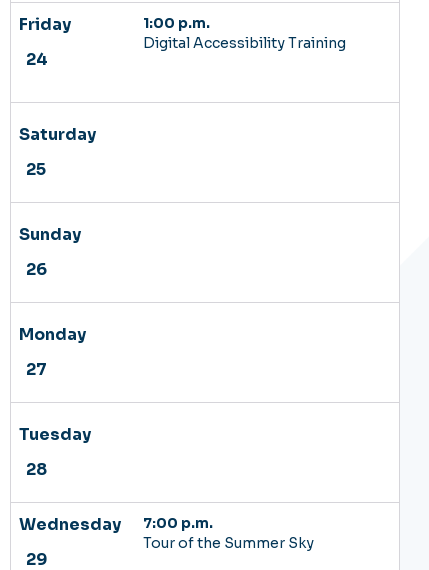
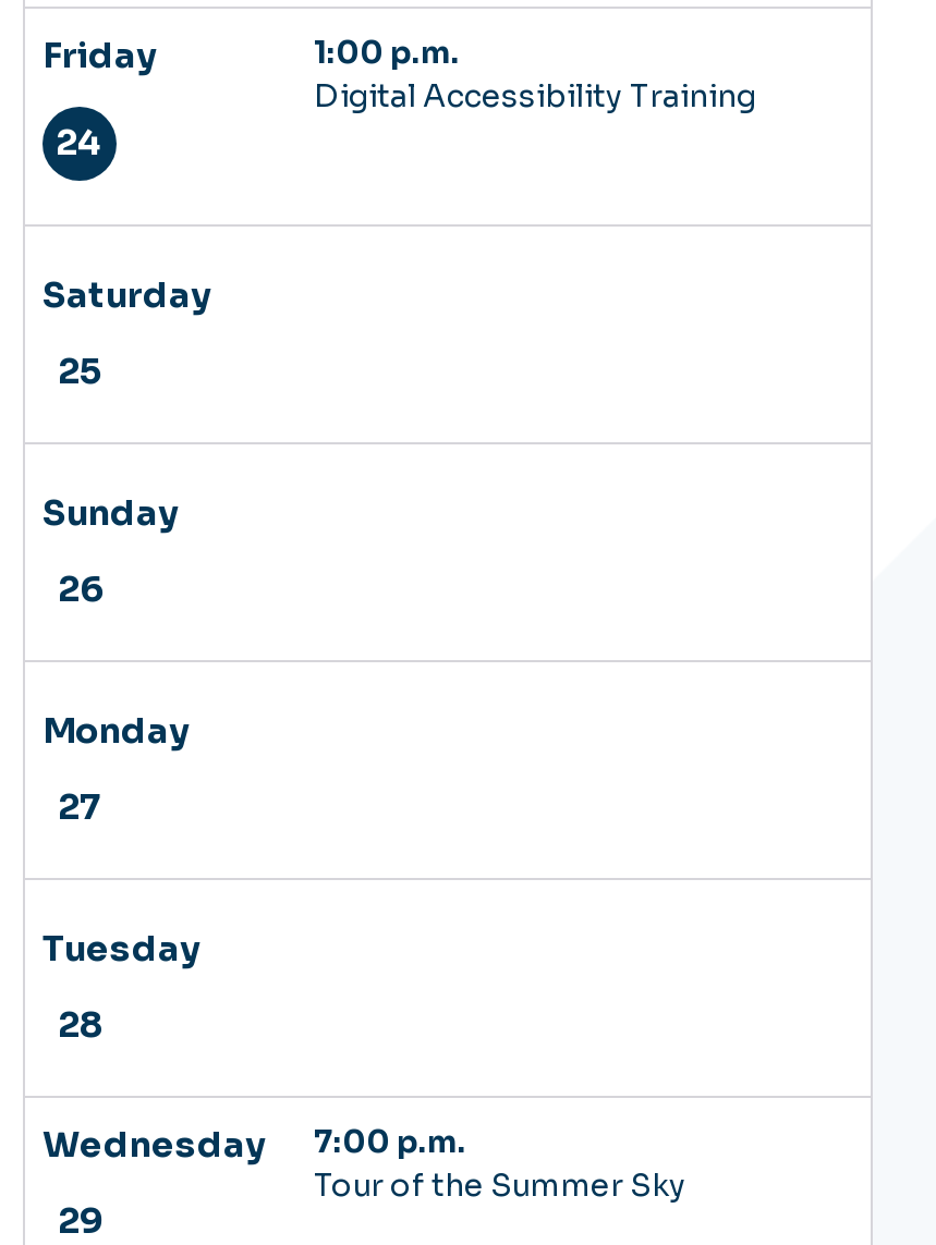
- [image]
+ [image]
